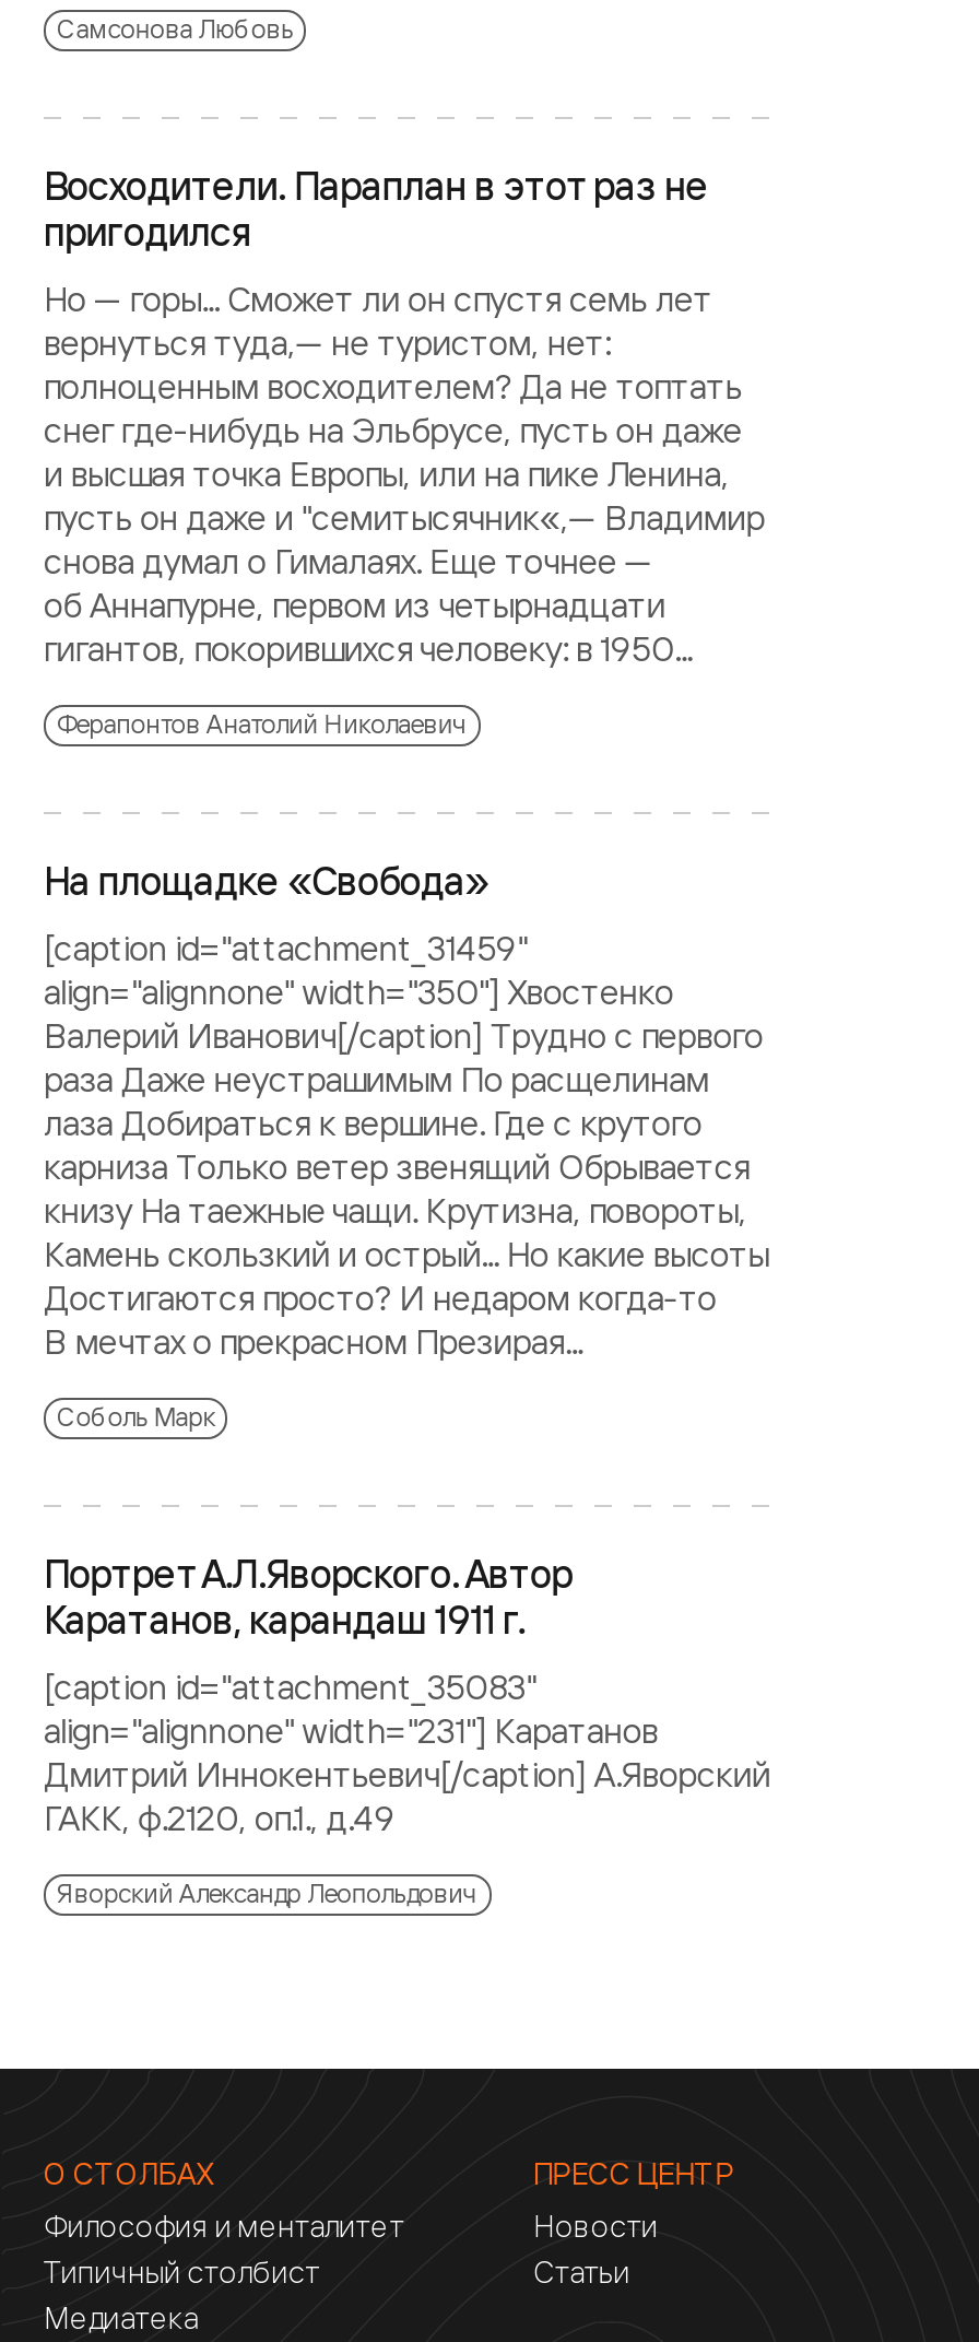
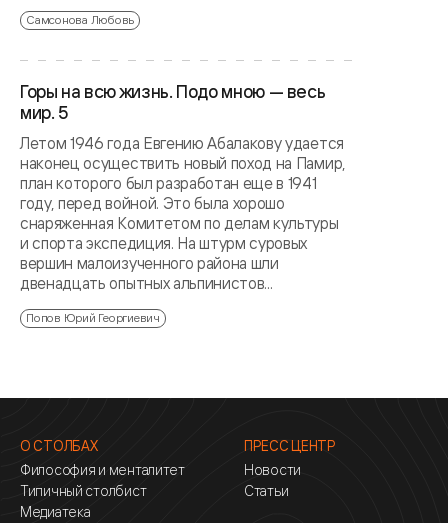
- Восходители. Параплан в этот раз не
- пригодился
- Но — горы... Сможет ли он спустя семь лет
- вернуться туда,— не туристом, нет:
- полноценным восходителем? Да не топтать
- снег где-нибудь на Эльбрусе, пусть он даже
- и высшая точка Европы, или на пике Ленина,
- пусть он даже и "семитысячник«,— Владимир
- снова думал о Гималаях. Еще точнее —
- об Аннапурне, первом из четырнадцати
- гигантов, покорившихся человеку: в 1950...
- Ферапонтов Анатолий Николаевич
- На площадке «Свобода»
- [caption id="attachment_31459"
- align="alignnone" width="350"] Хвостенко
- Валерий Иванович[/caption] Трудно с первого
- раза Даже неустрашимым По расщелинам
- лаза Добираться к вершине. Где с крутого
- карниза Только ветер звенящий Обрывается
- книзу На таежные чащи. Крутизна, повороты,
- Камень скользкий и острый... Но какие высоты
- Достигаются просто? И недаром когда-то
- В мечтах о прекрасном Презирая...
- Соболь Марк
- Портрет А.Л.Яворского. Автор
- Каратанов, карандаш 1911 г.
- [caption id="attachment_35083"
- align="alignnone" width="231"] Каратанов
- Дмитрий Иннокентьевич[/caption] А.Яворский
- ГАКК, ф.2120, оп.1., д.49
- Яворский Александр Леопольдович
+ Горы на всю жизнь. Подо мною — весь
+ мир. 5
+ Летом 1946 года Евгению Абалакову удается
+ наконец осуществить новый поход на Памир,
+ план которого был разработан еще в 1941
+ году, перед войной. Это была хорошо
+ снаряженная Комитетом по делам культуры
+ и спорта экспедиция. На штурм суровых
+ вершин малоизученного района шли
+ двенадцать опытных альпинистов...
+ Попов Юрий Георгиевич
